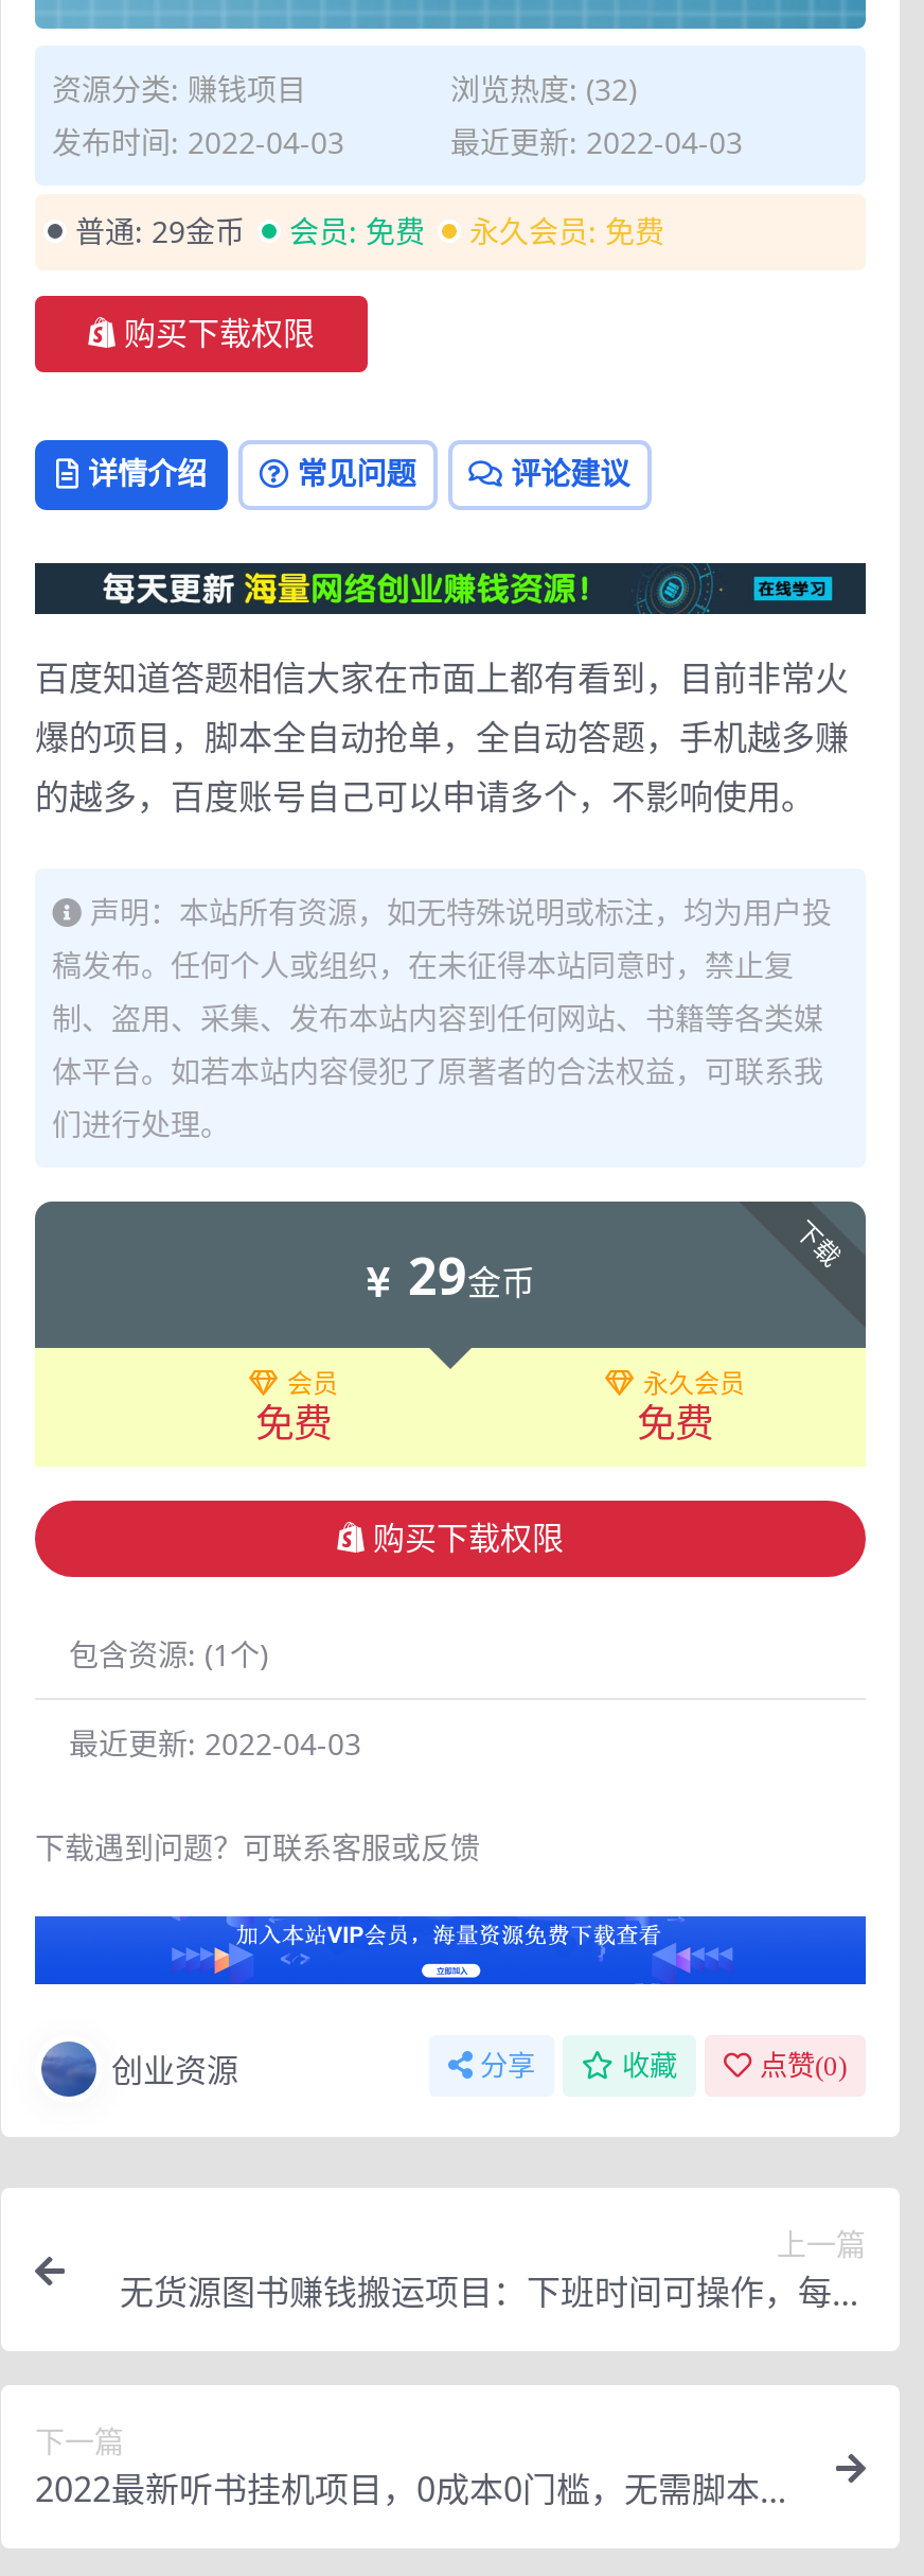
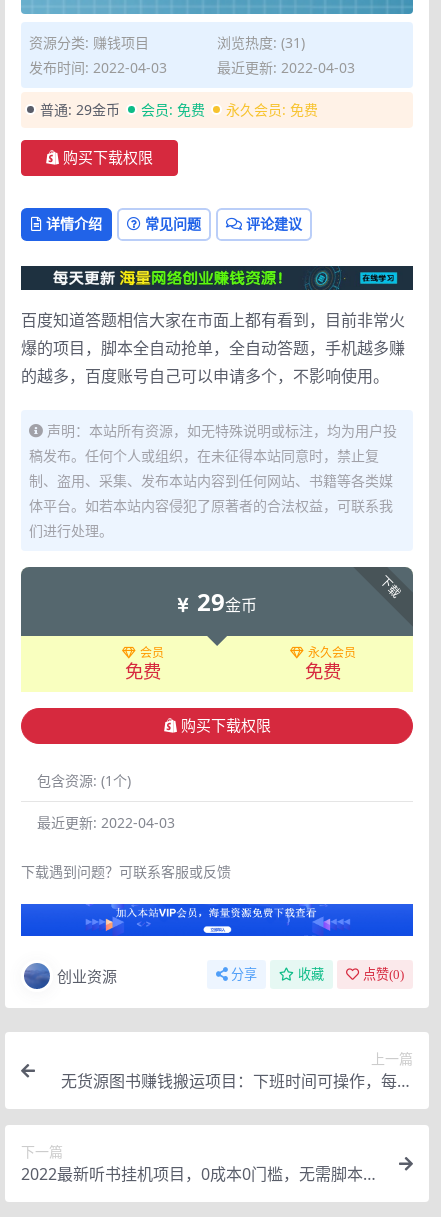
- 浏览热度: (32)
+ 浏览热度: (31)
